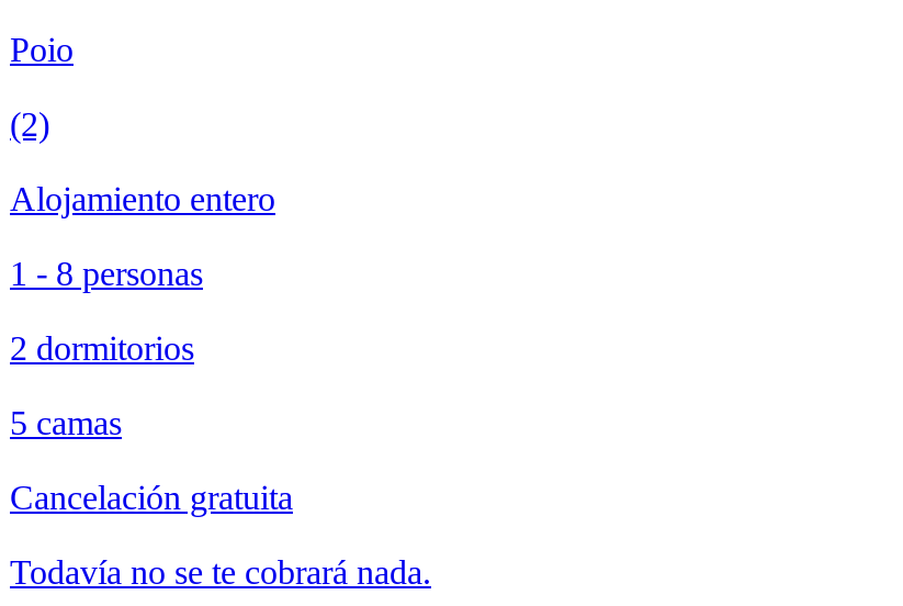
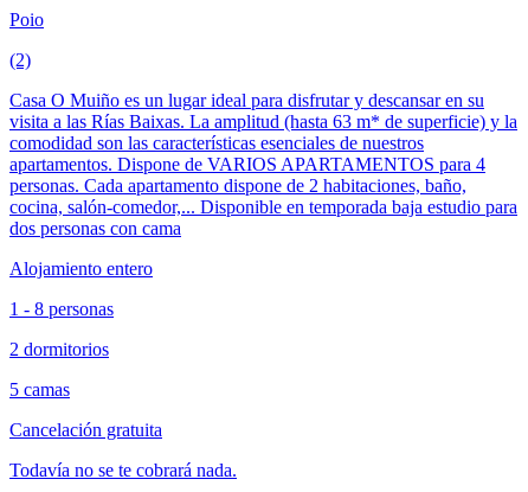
+ Casa O Muiño es un lugar ideal para disfrutar y descansar en su
+ visita a las Rías Baixas. La amplitud (hasta 63 m* de superficie) y la
+ comodidad son las características esenciales de nuestros
+ apartamentos. Dispone de VARIOS APARTAMENTOS para 4
+ personas. Cada apartamento dispone de 2 habitaciones, baño,
+ cocina, salón-comedor,... Disponible en temporada baja estudio para
+ dos personas con cama
